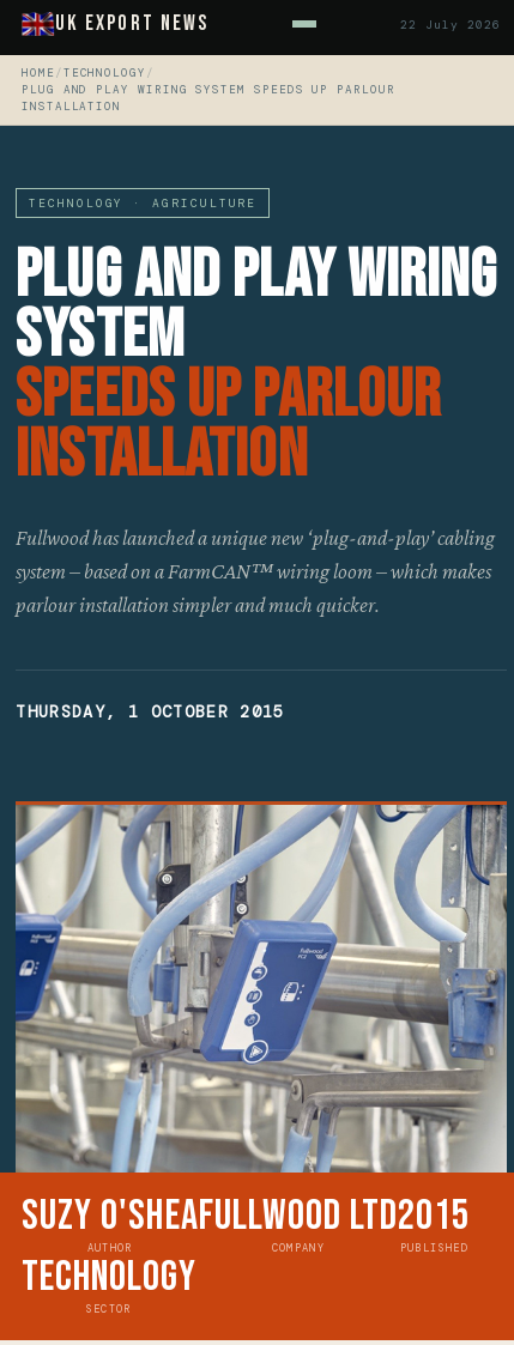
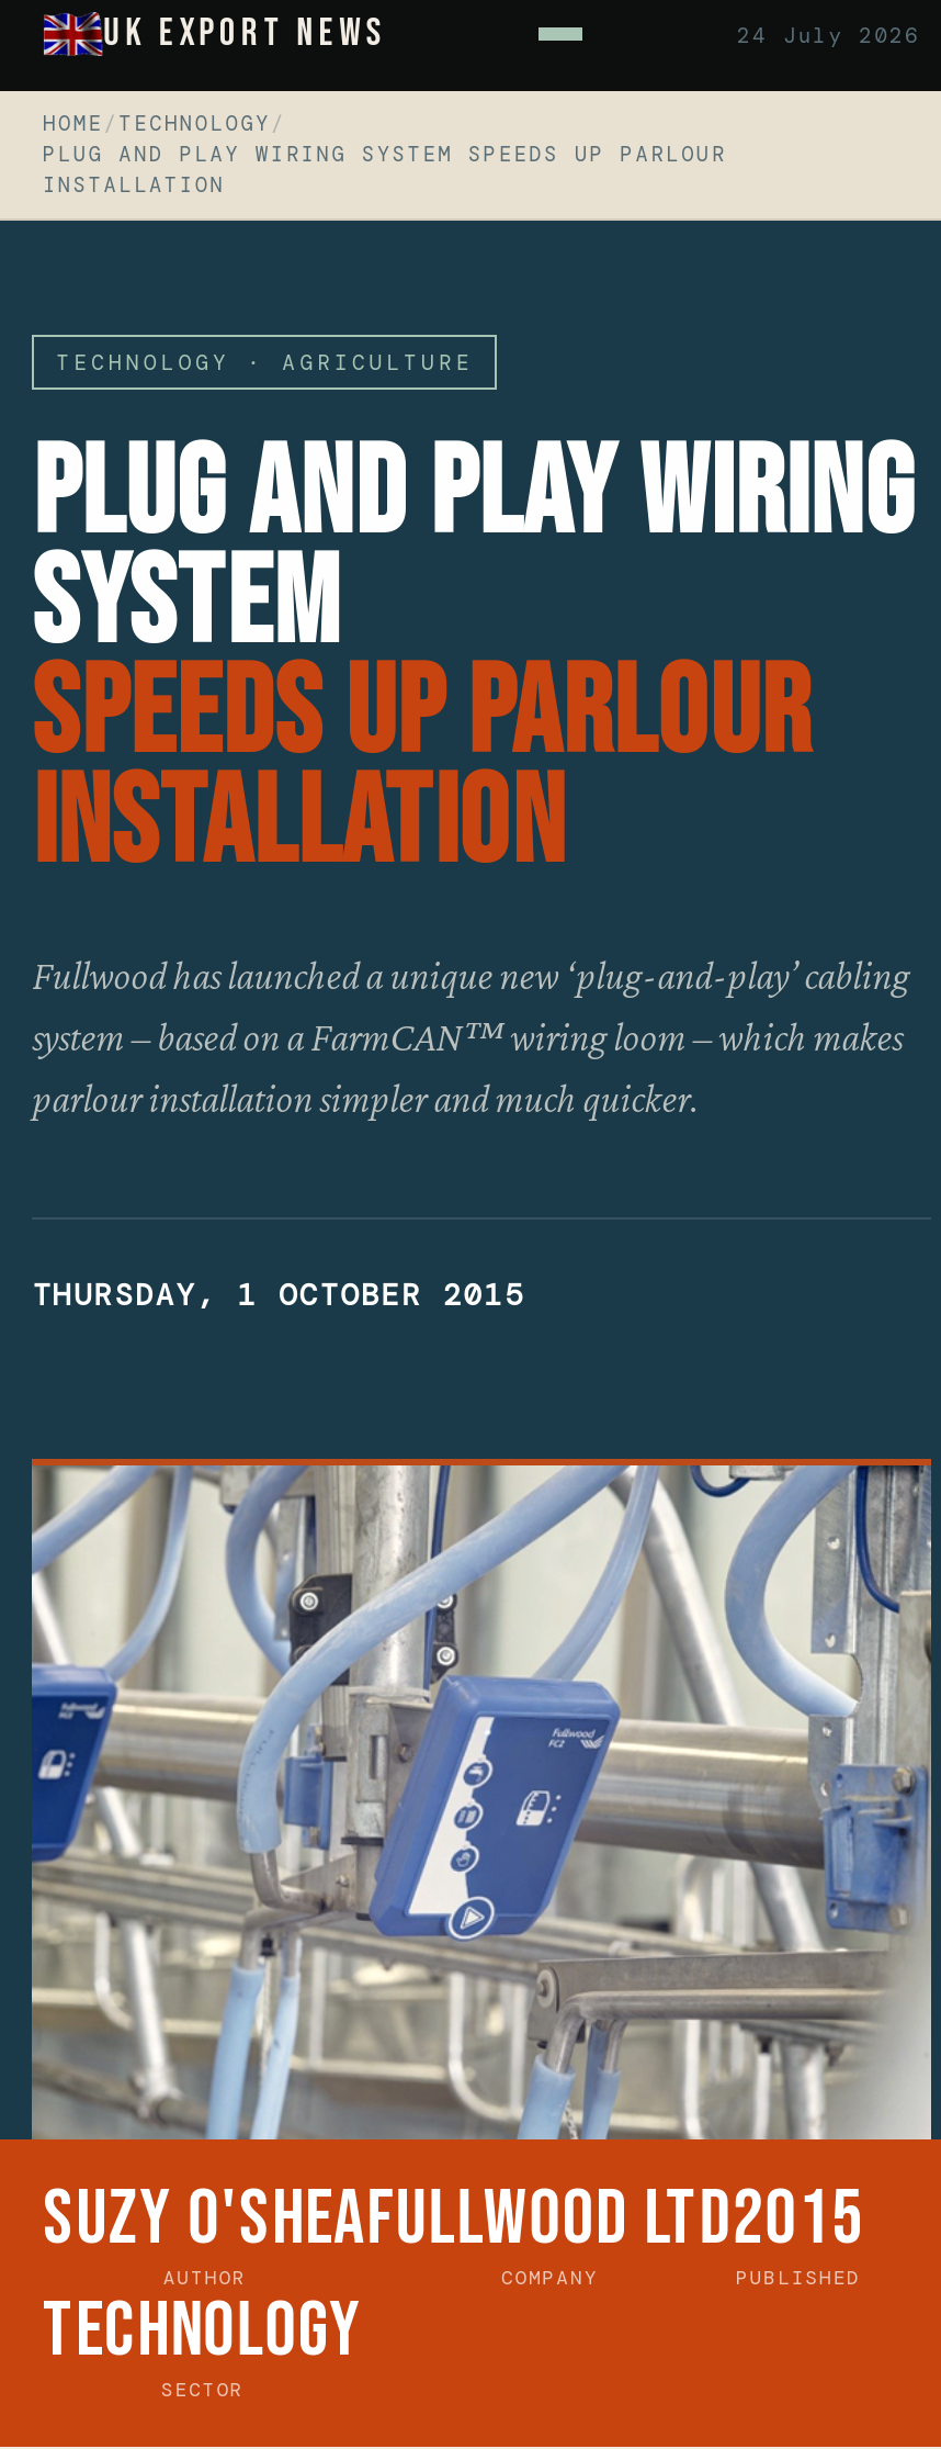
- 22 July 2026
+ 24 July 2026
